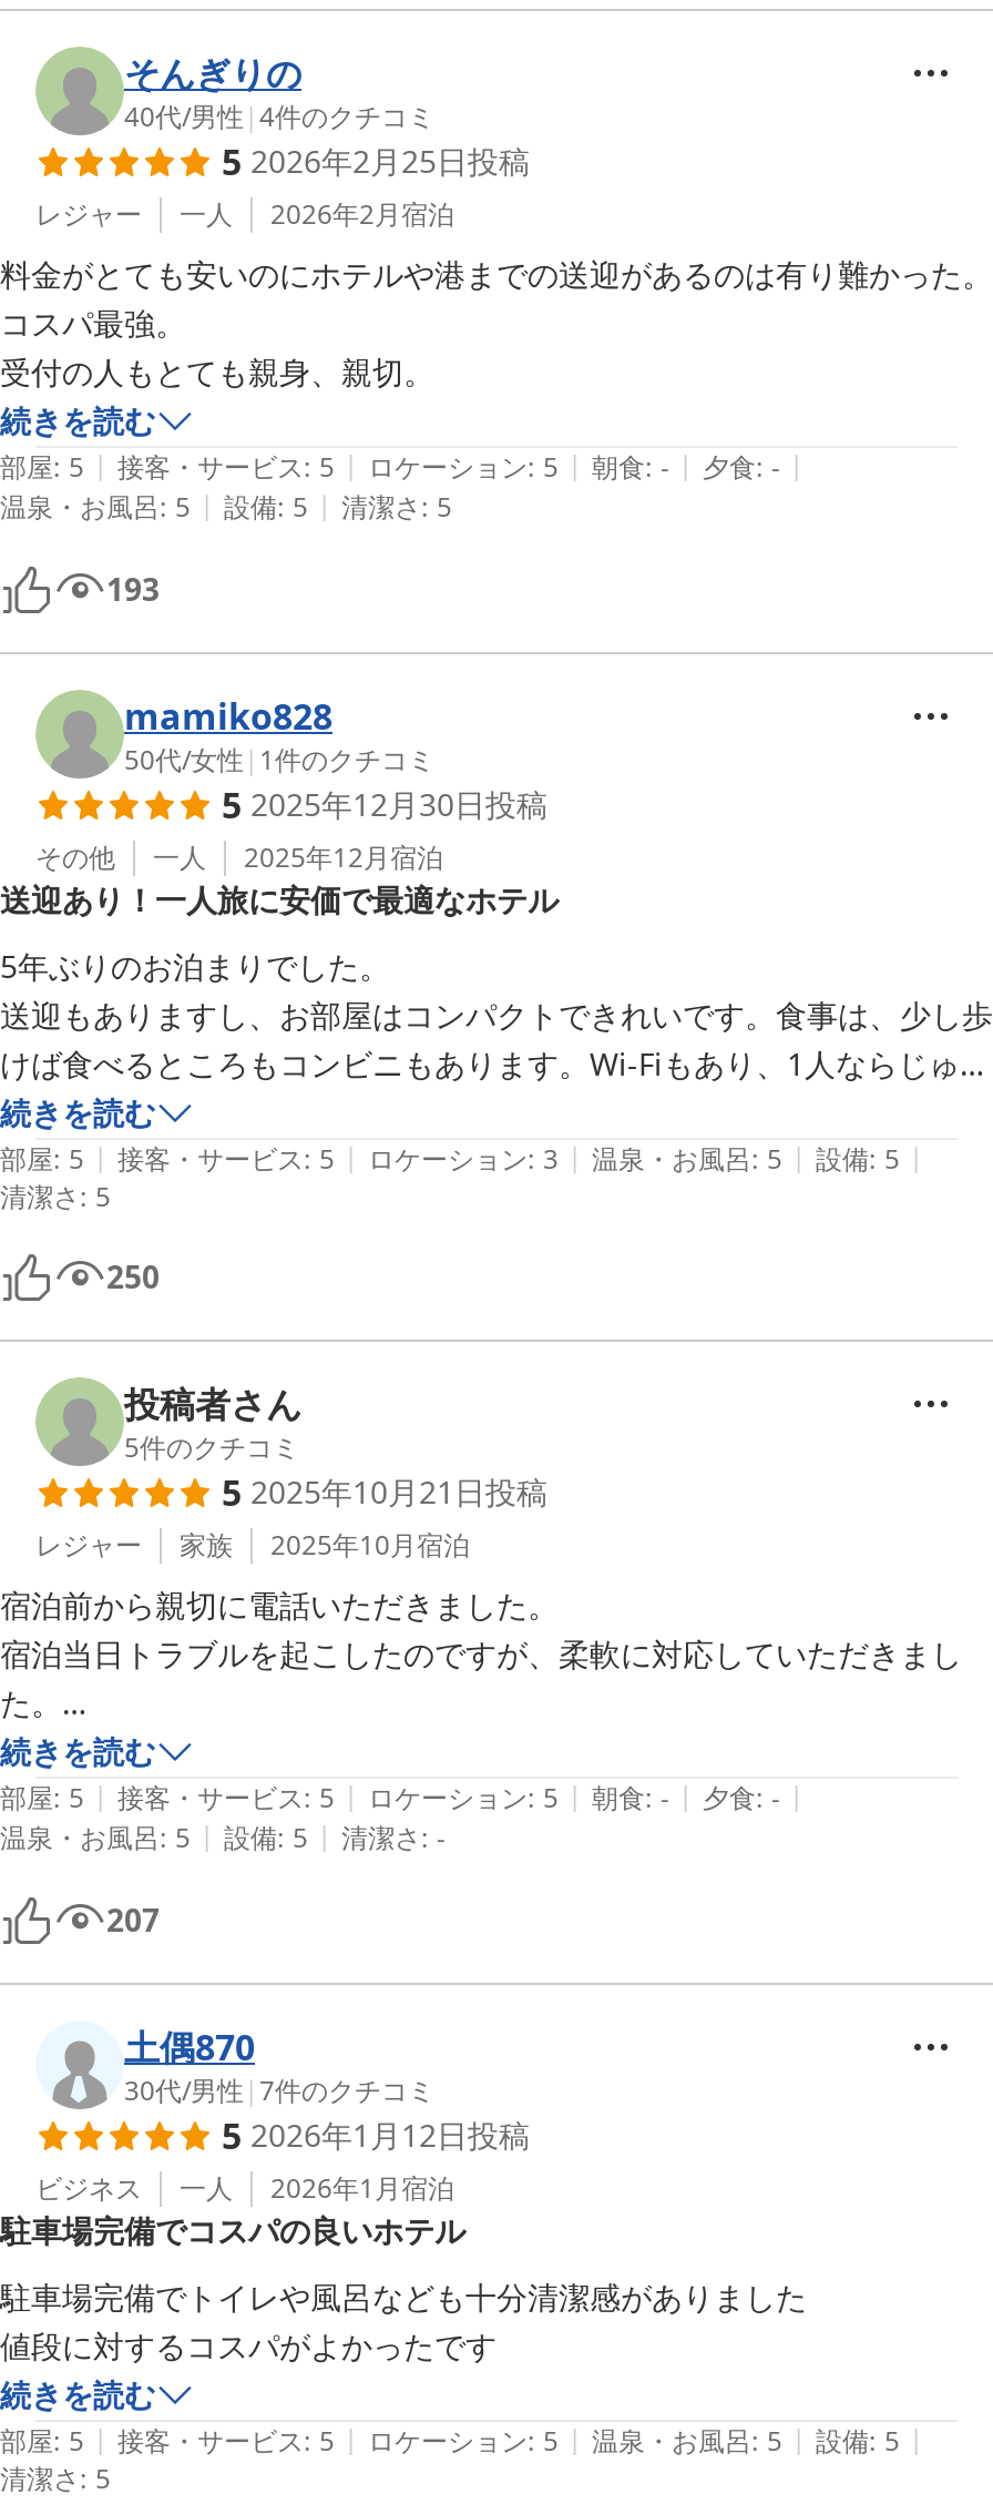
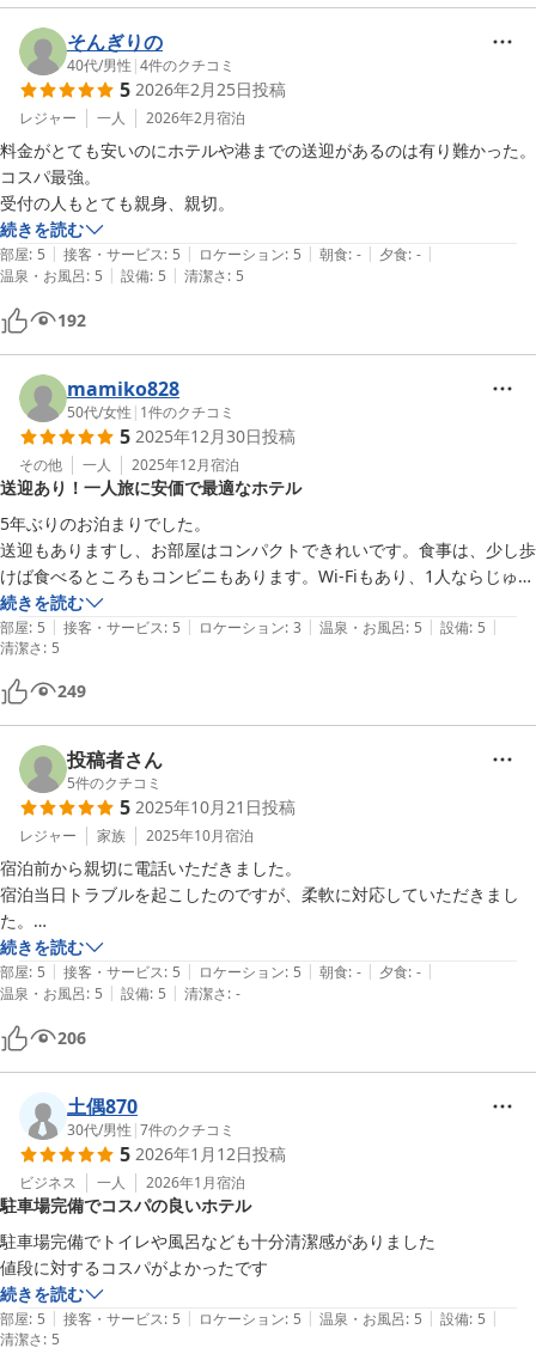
- 193
+ 192

- 250
+ 249

- 207
+ 206
